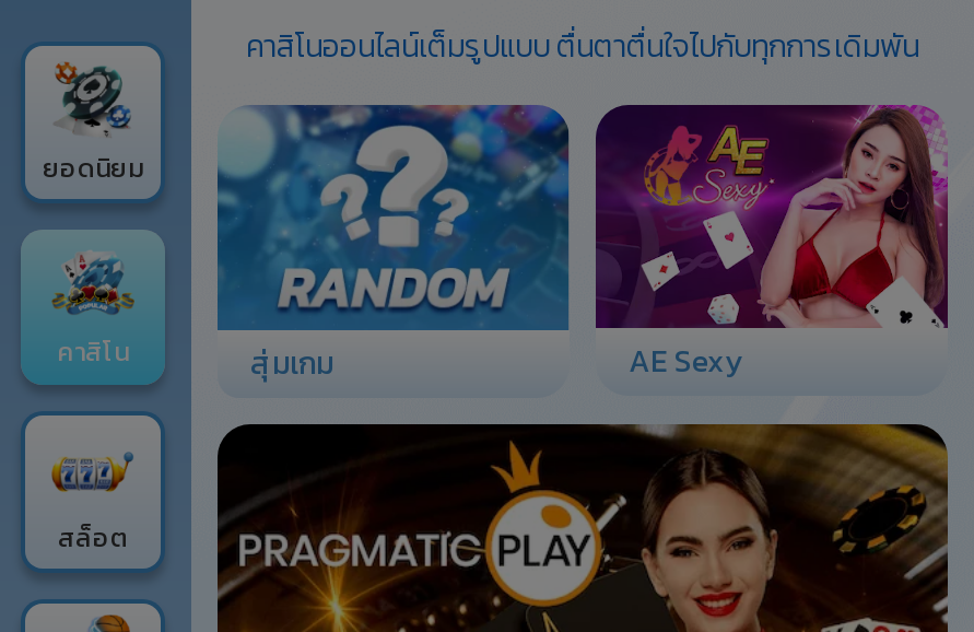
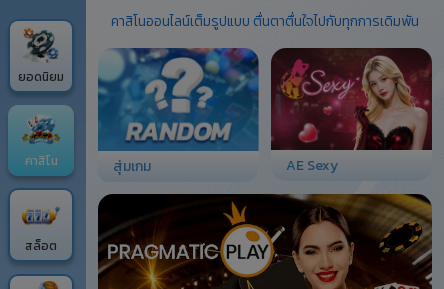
- [image]
+ [image]
